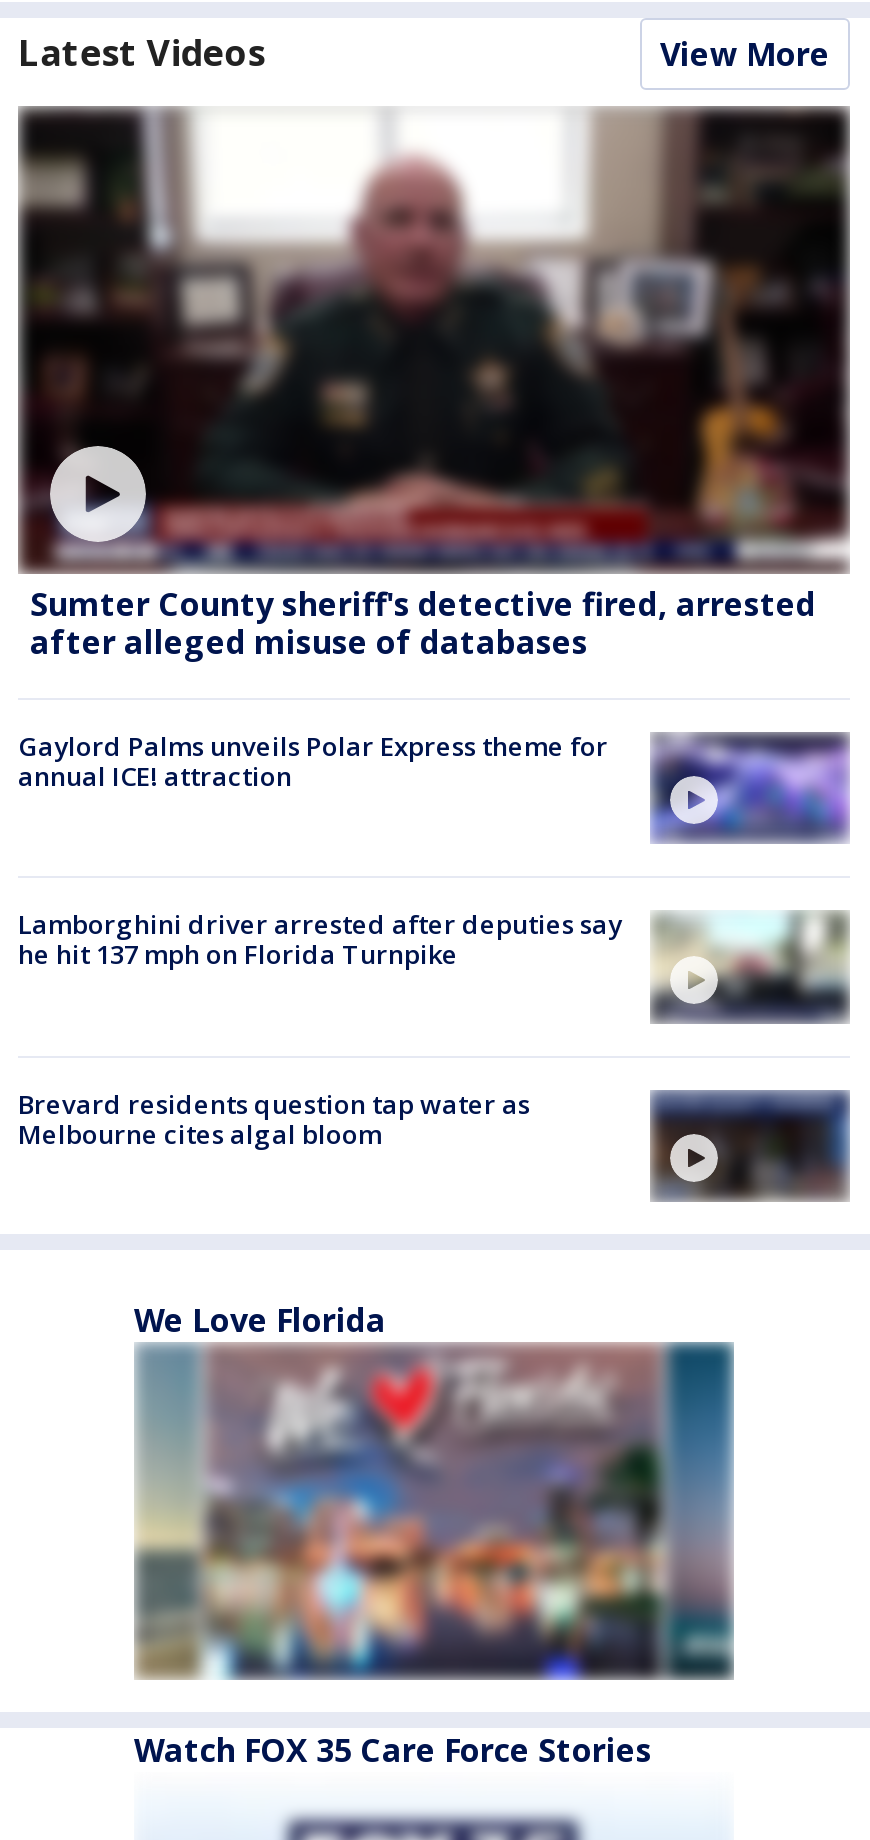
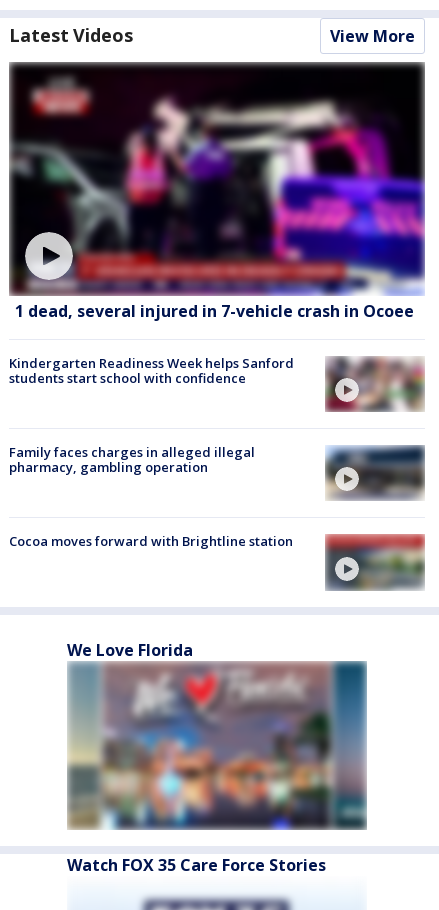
- [image]
- Sumter County sheriff's detective fired, arrested
- after alleged misuse of databases
+ [image]
+ 1 dead, several injured in 7-vehicle crash in Ocoee

- [image]
- Gaylord Palms unveils Polar Express theme for
- annual ICE! attraction
+ [image]
+ Kindergarten Readiness Week helps Sanford
+ students start school with confidence

- Lamborghini driver arrested after deputies say
- he hit 137 mph on Florida Turnpike
+ Family faces charges in alleged illegal
+ pharmacy, gambling operation

- [image]
+ [image]

- Brevard residents question tap water as
- Melbourne cites algal bloom
+ Cocoa moves forward with Brightline station

- [image]
+ [image]
